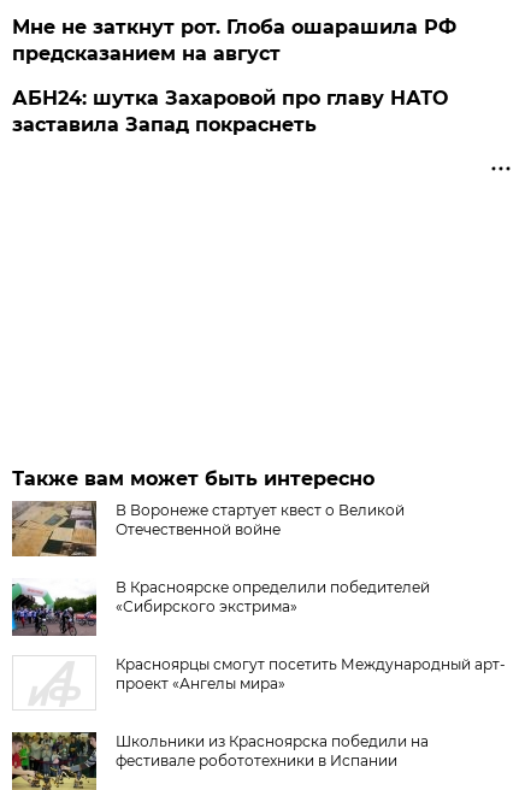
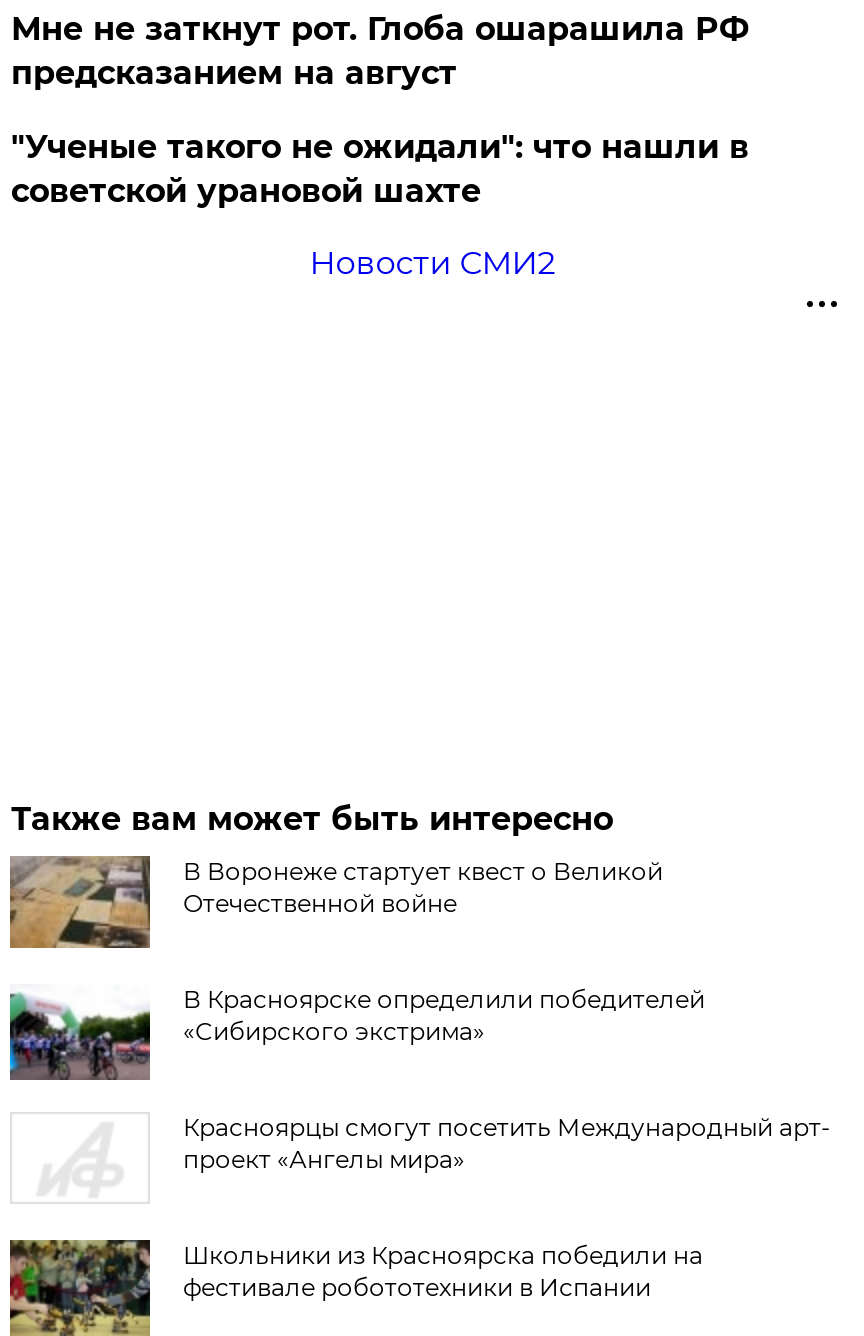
- АБН24: шутка Захаровой про главу НАТО
- заставила Запад покраснеть
+ "Ученые такого не ожидали": что нашли в
+ советской урановой шахте
+ Новости СМИ2
